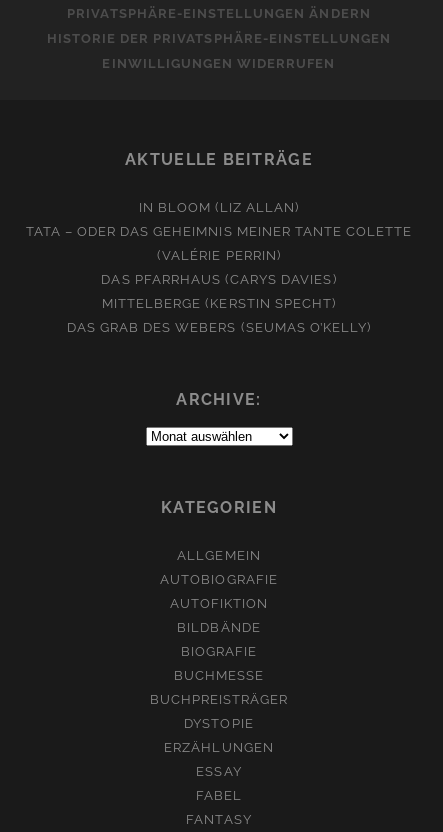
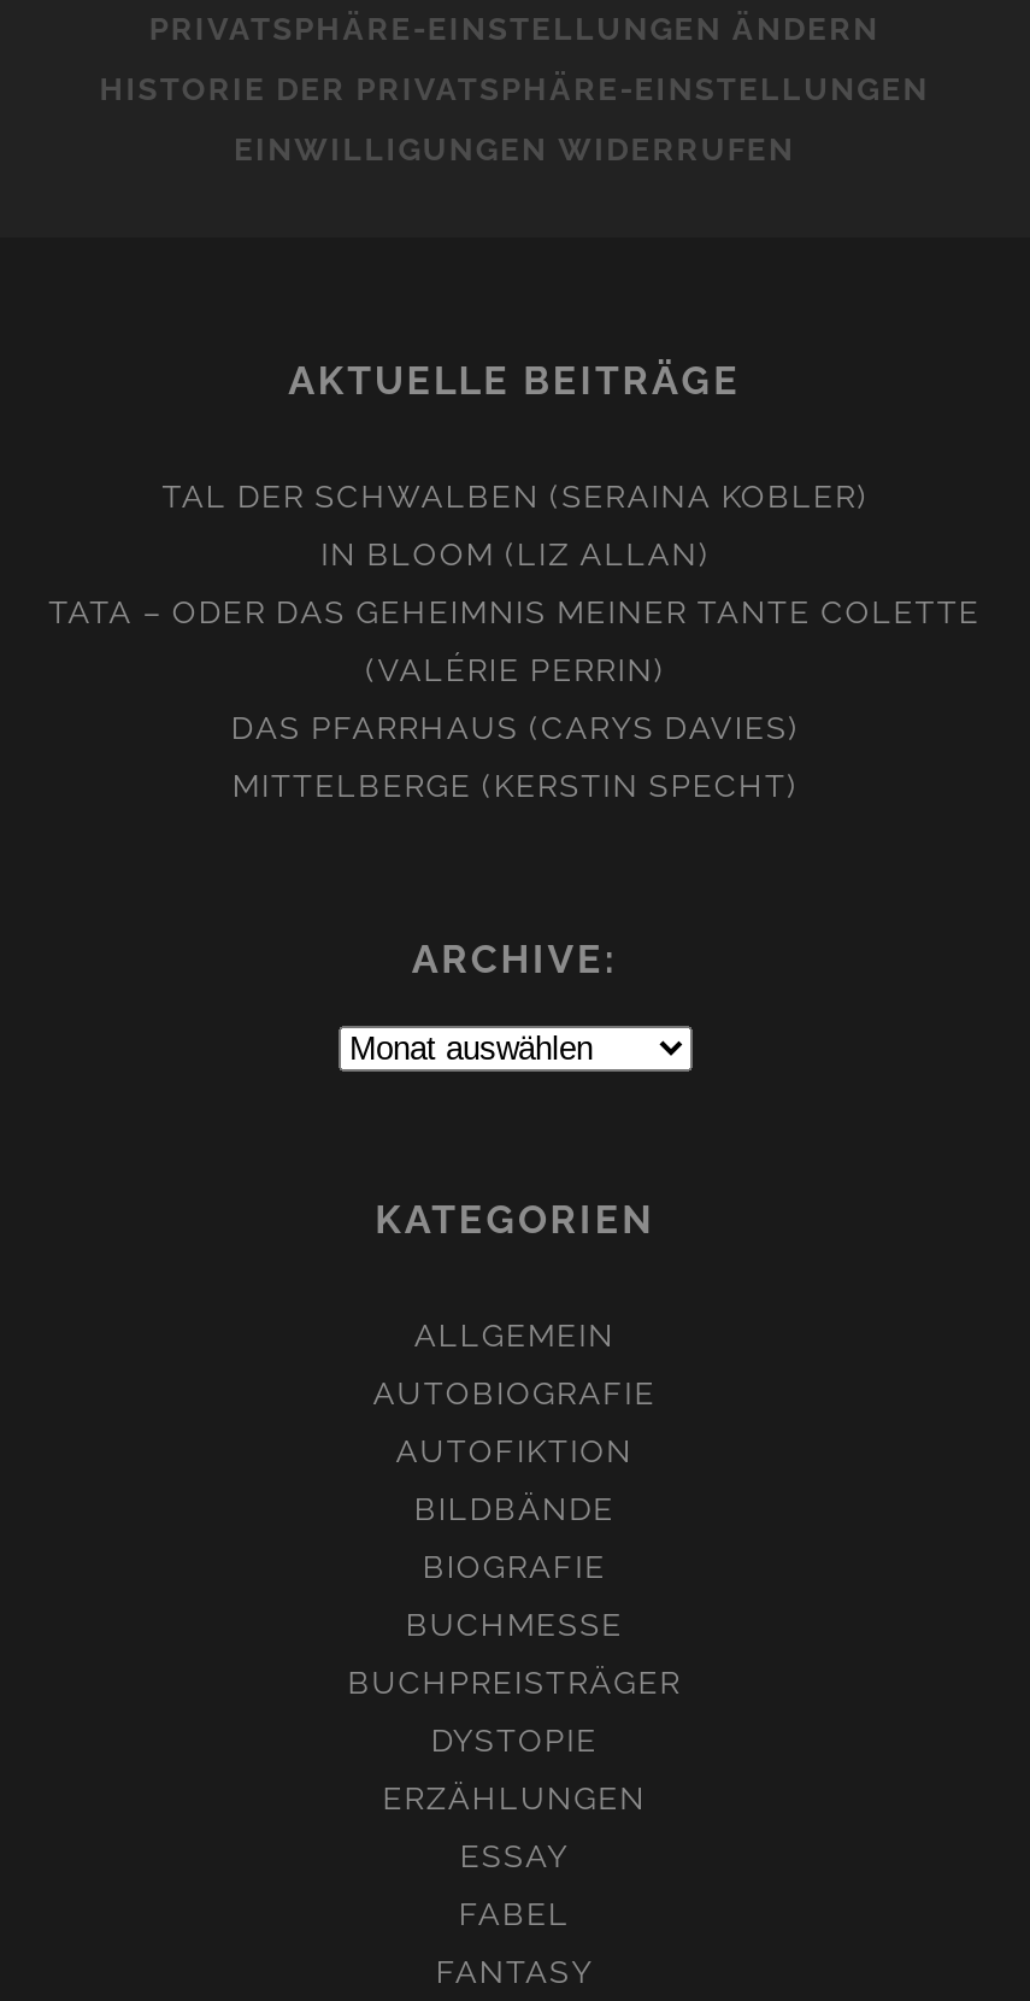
+ TAL DER SCHWALBEN (SERAINA KOBLER)

moved down: IN BLOOM (LIZ ALLAN) | TATA – ODER DAS GEHEIMNIS MEINER TANTE COLETTE | (VALÉRIE PERRIN) | DAS PFARRHAUS (CARYS DAVIES) | MITTELBERGE (KERSTIN SPECHT)

- DAS GRAB DES WEBERS (SEUMAS O’KELLY)
